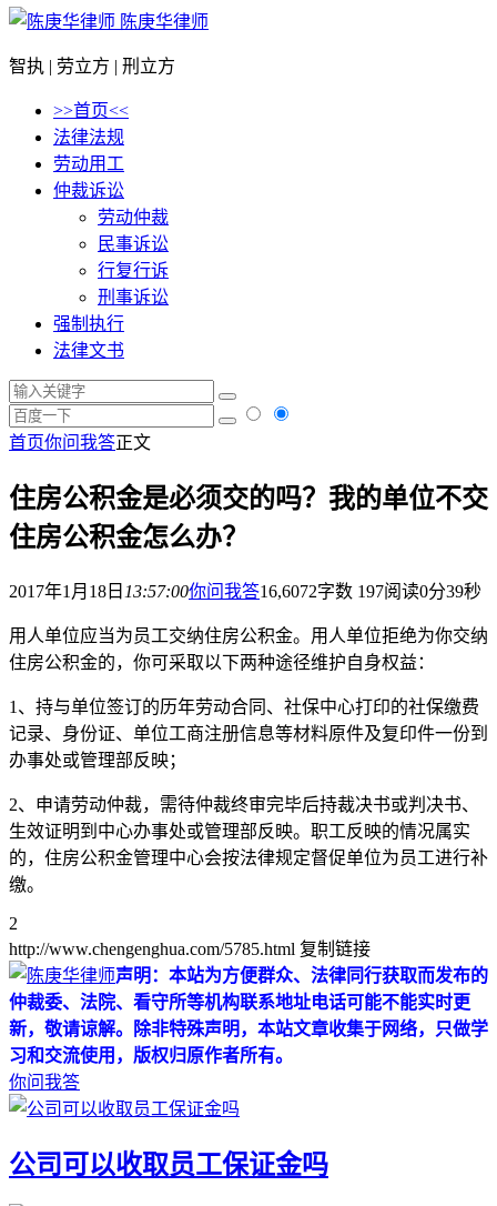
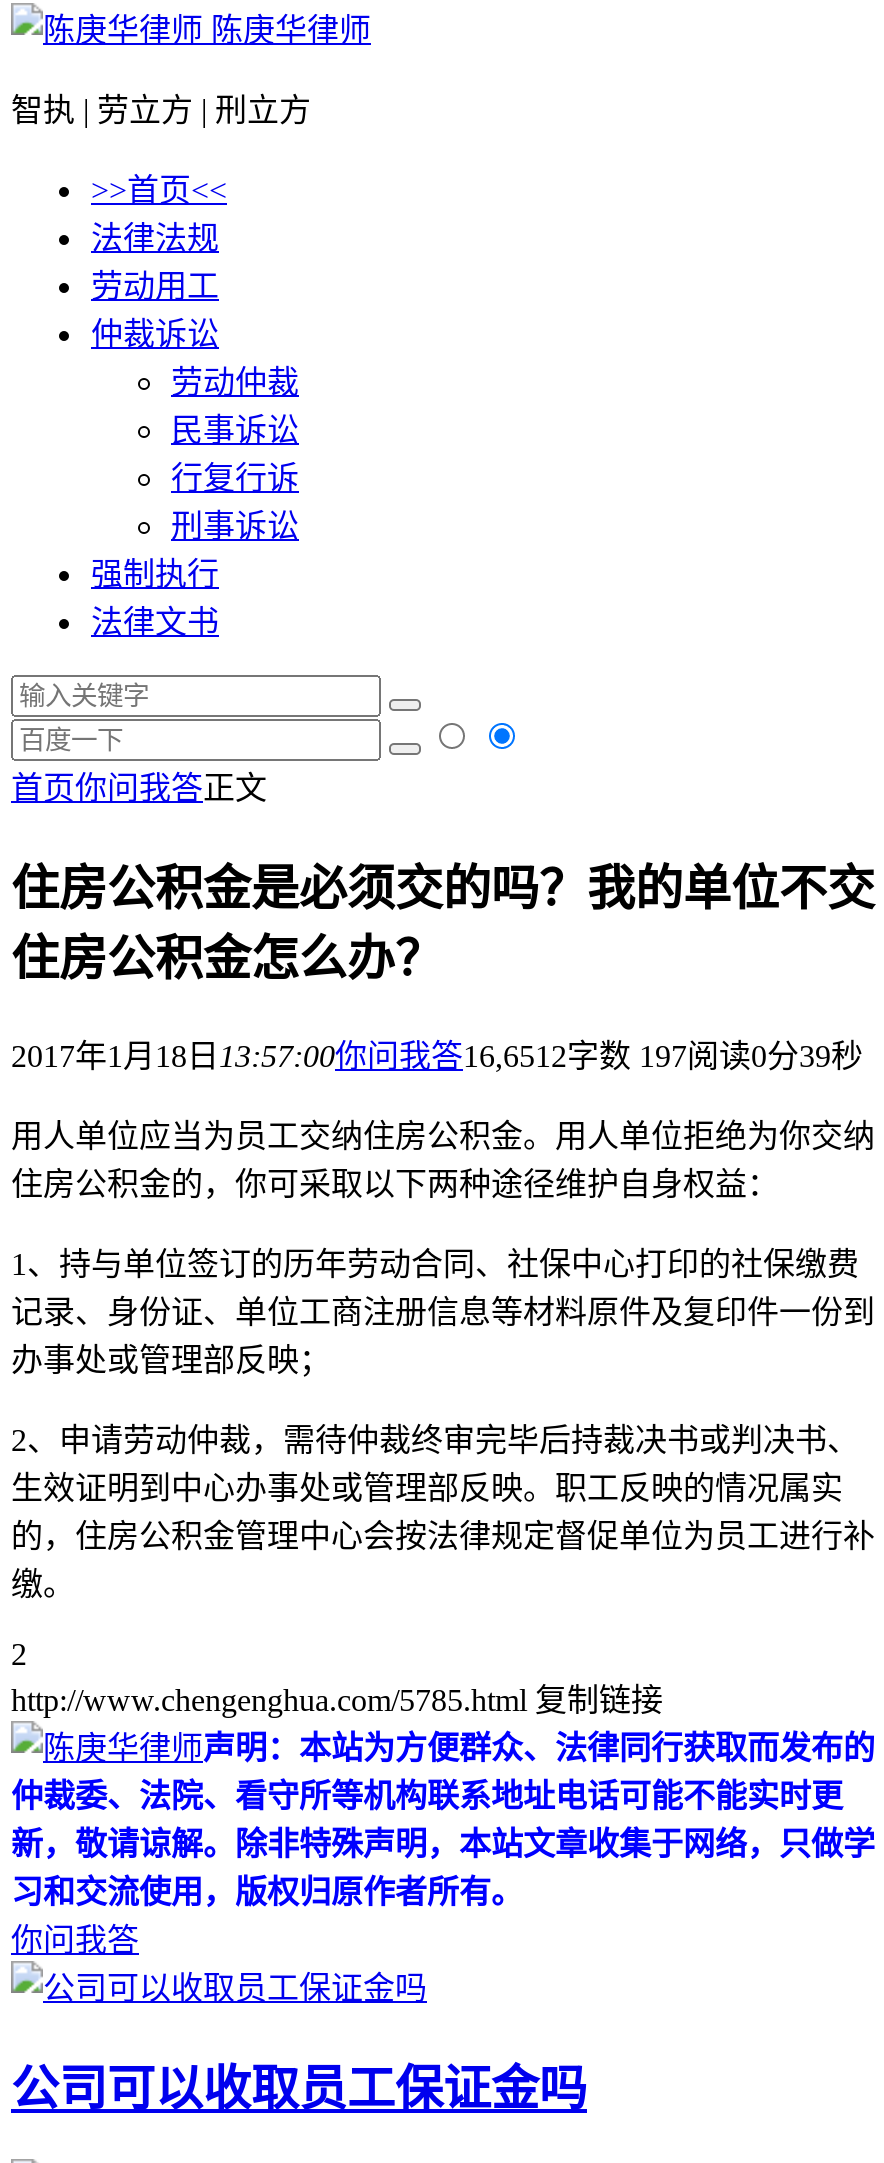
- 2017年1月18日13:57:00你问我答16,607 2字数 197阅读0分39秒
+ 2017年1月18日13:57:00你问我答16,651 2字数 197阅读0分39秒
